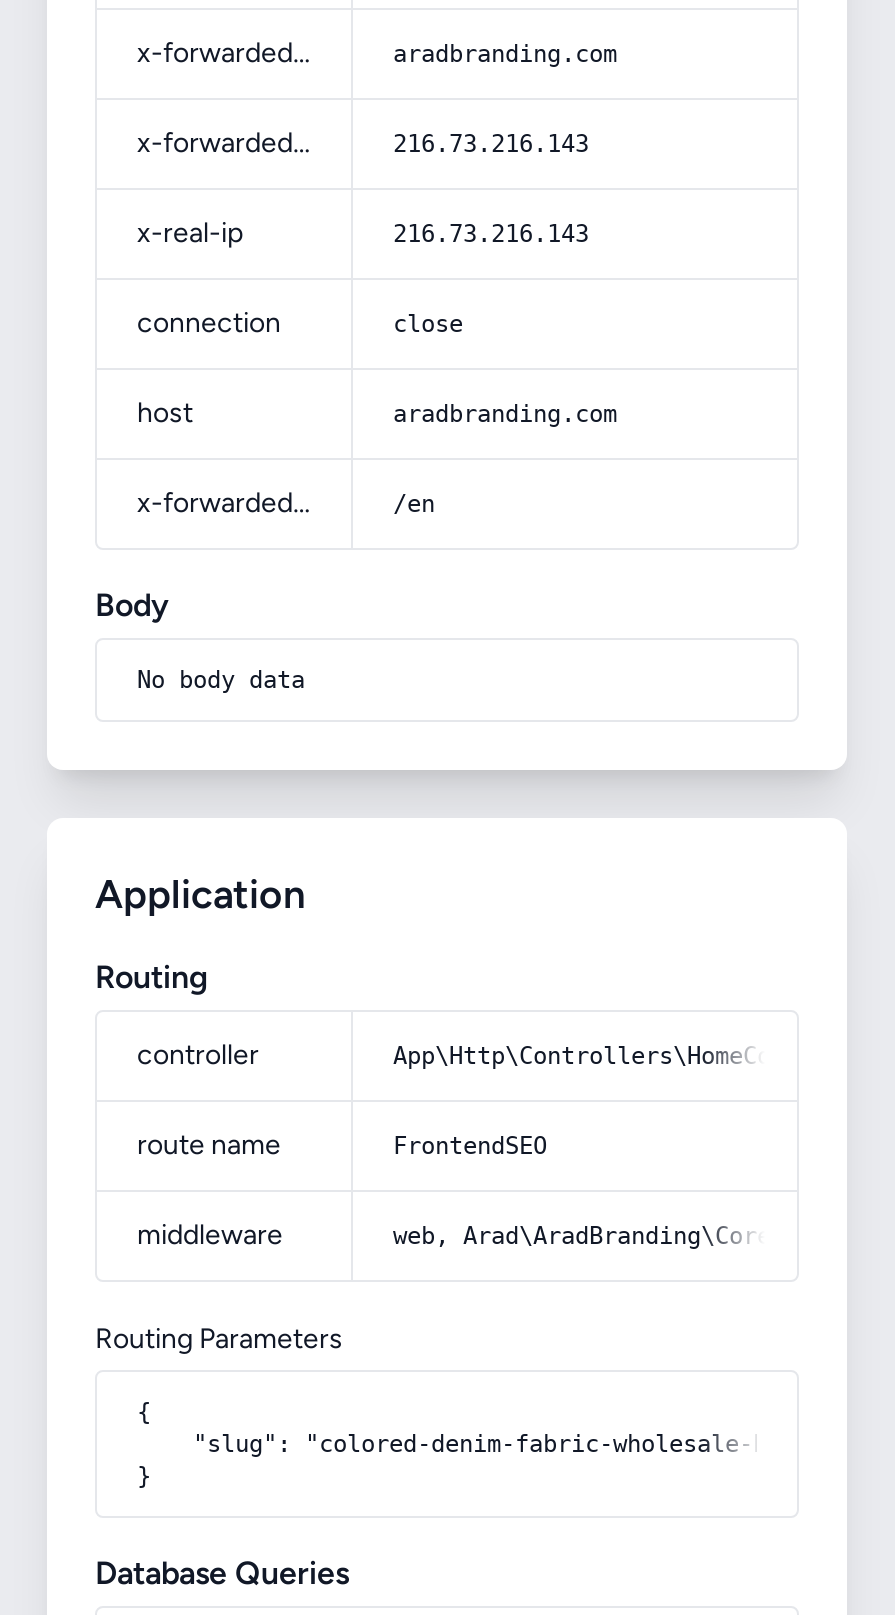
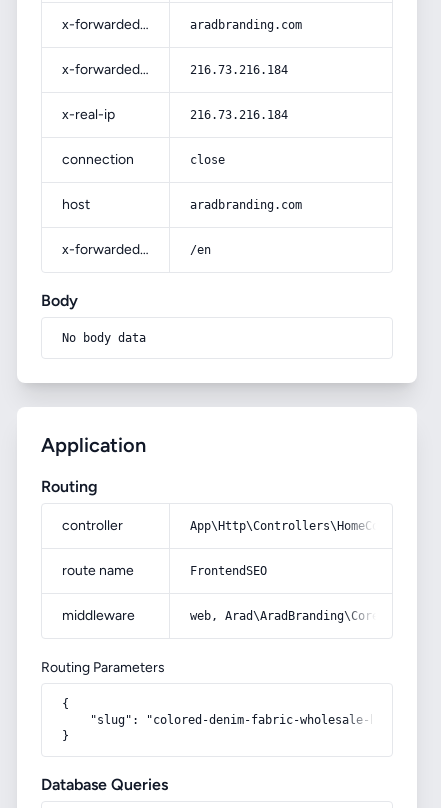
- 216.73.216.143
+ 216.73.216.184

- 216.73.216.143
+ 216.73.216.184
